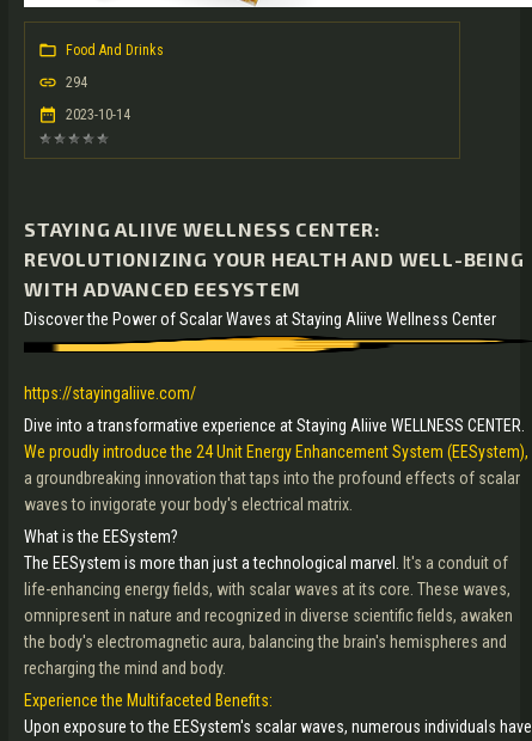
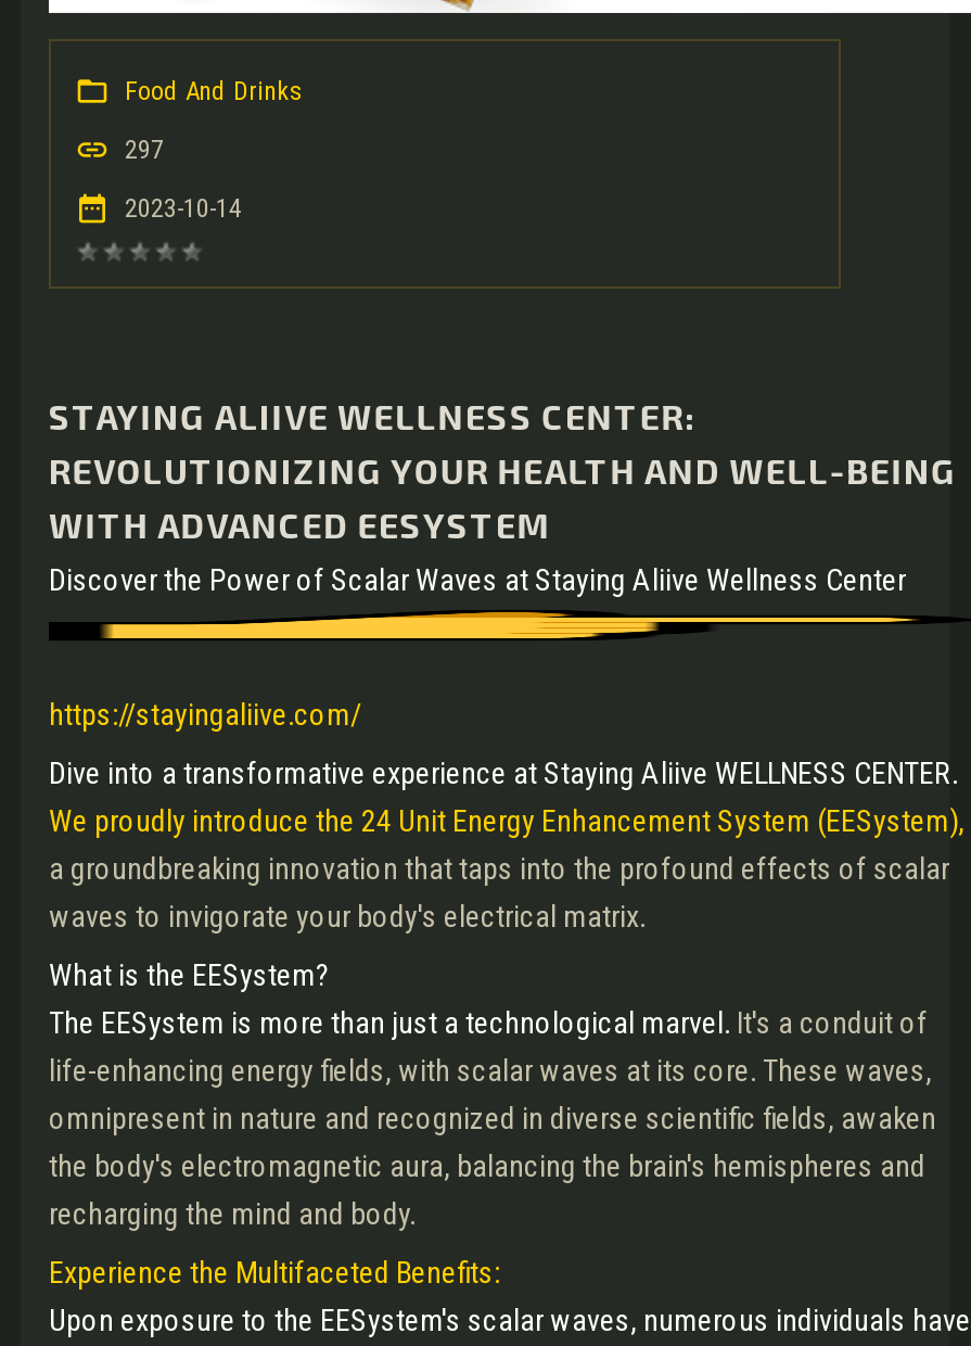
- 294
+ 297
